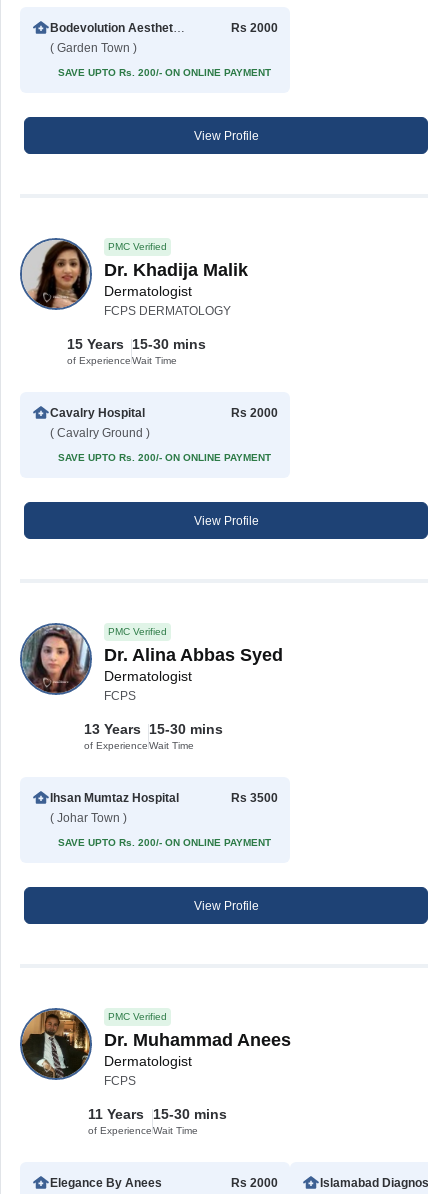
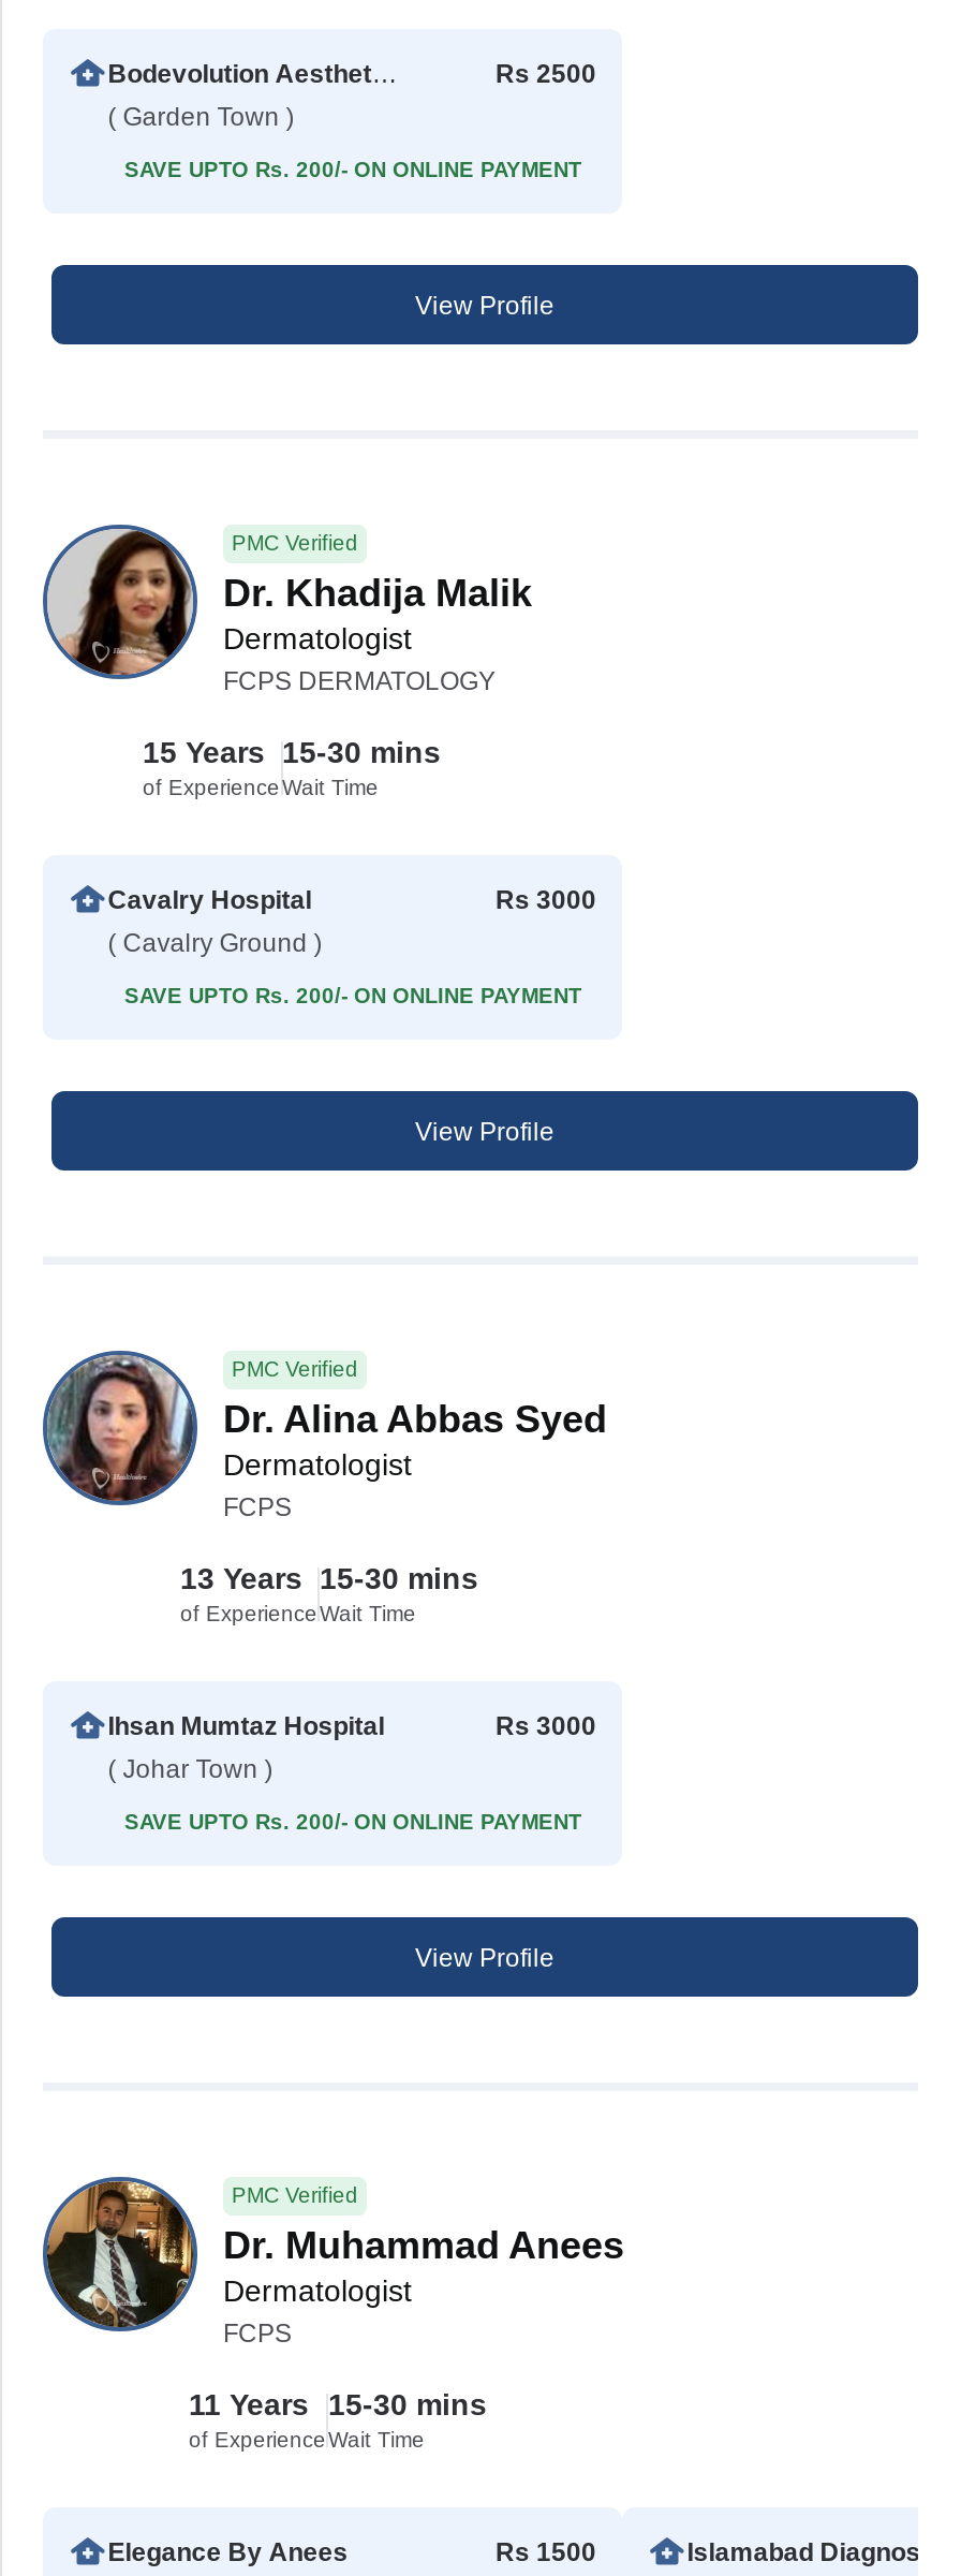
- Rs 2000
+ Rs 2500

- Rs 2000
+ Rs 3000

- Rs 3500
+ Rs 3000

- Rs 2000
+ Rs 1500
